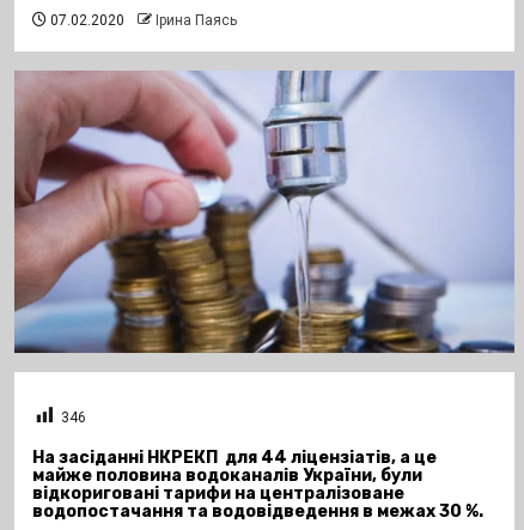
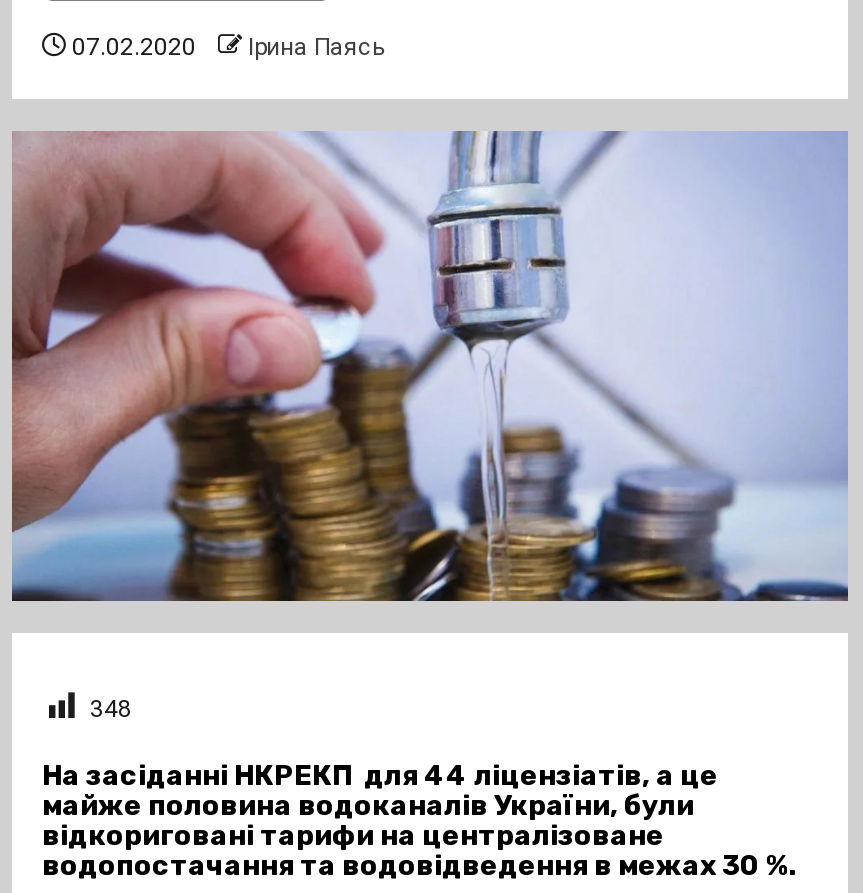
- 346
+ 348
